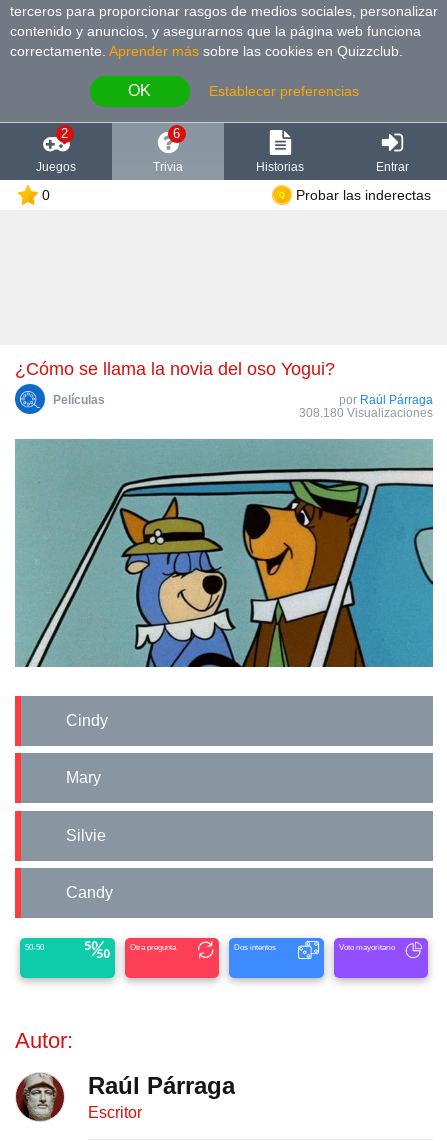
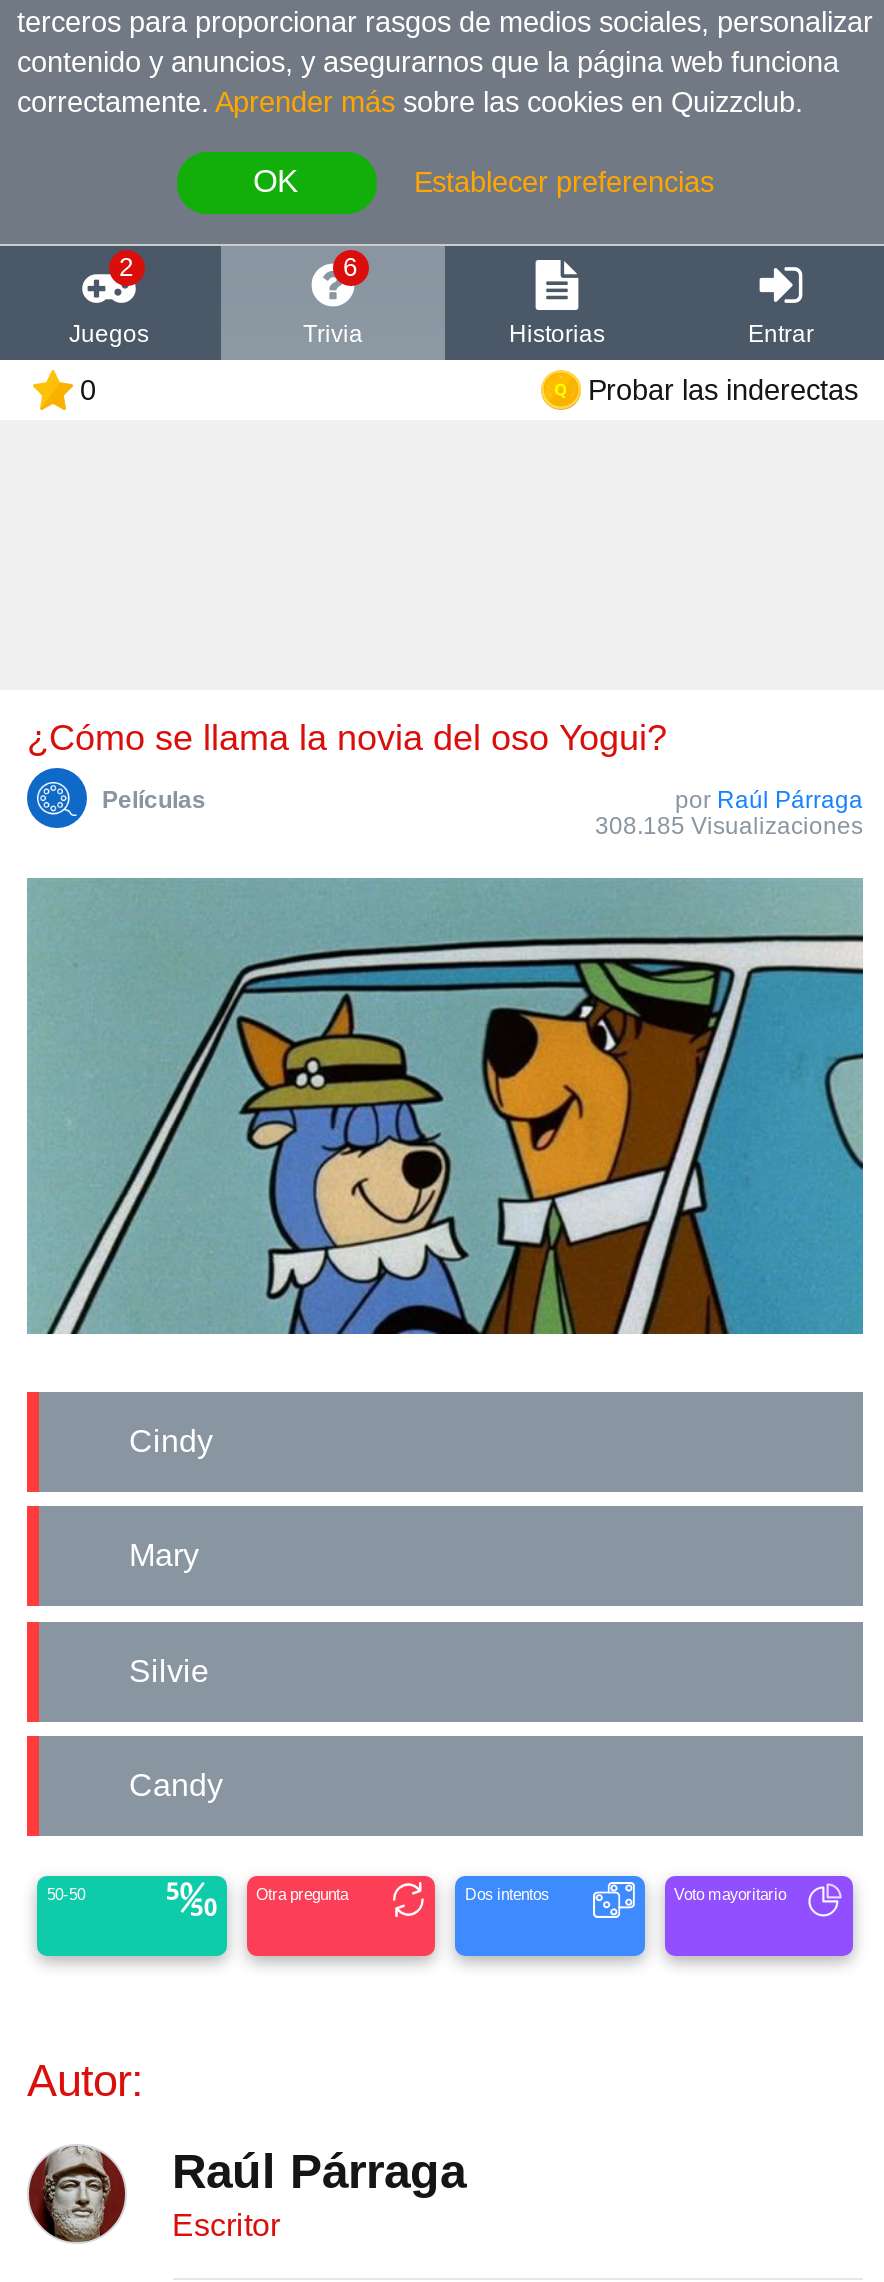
- 308.180 Visualizaciones
+ 308.185 Visualizaciones
